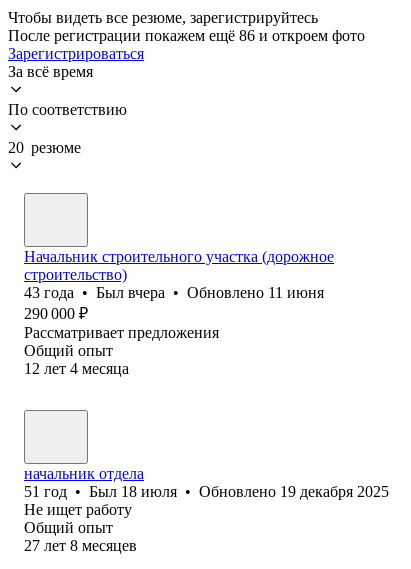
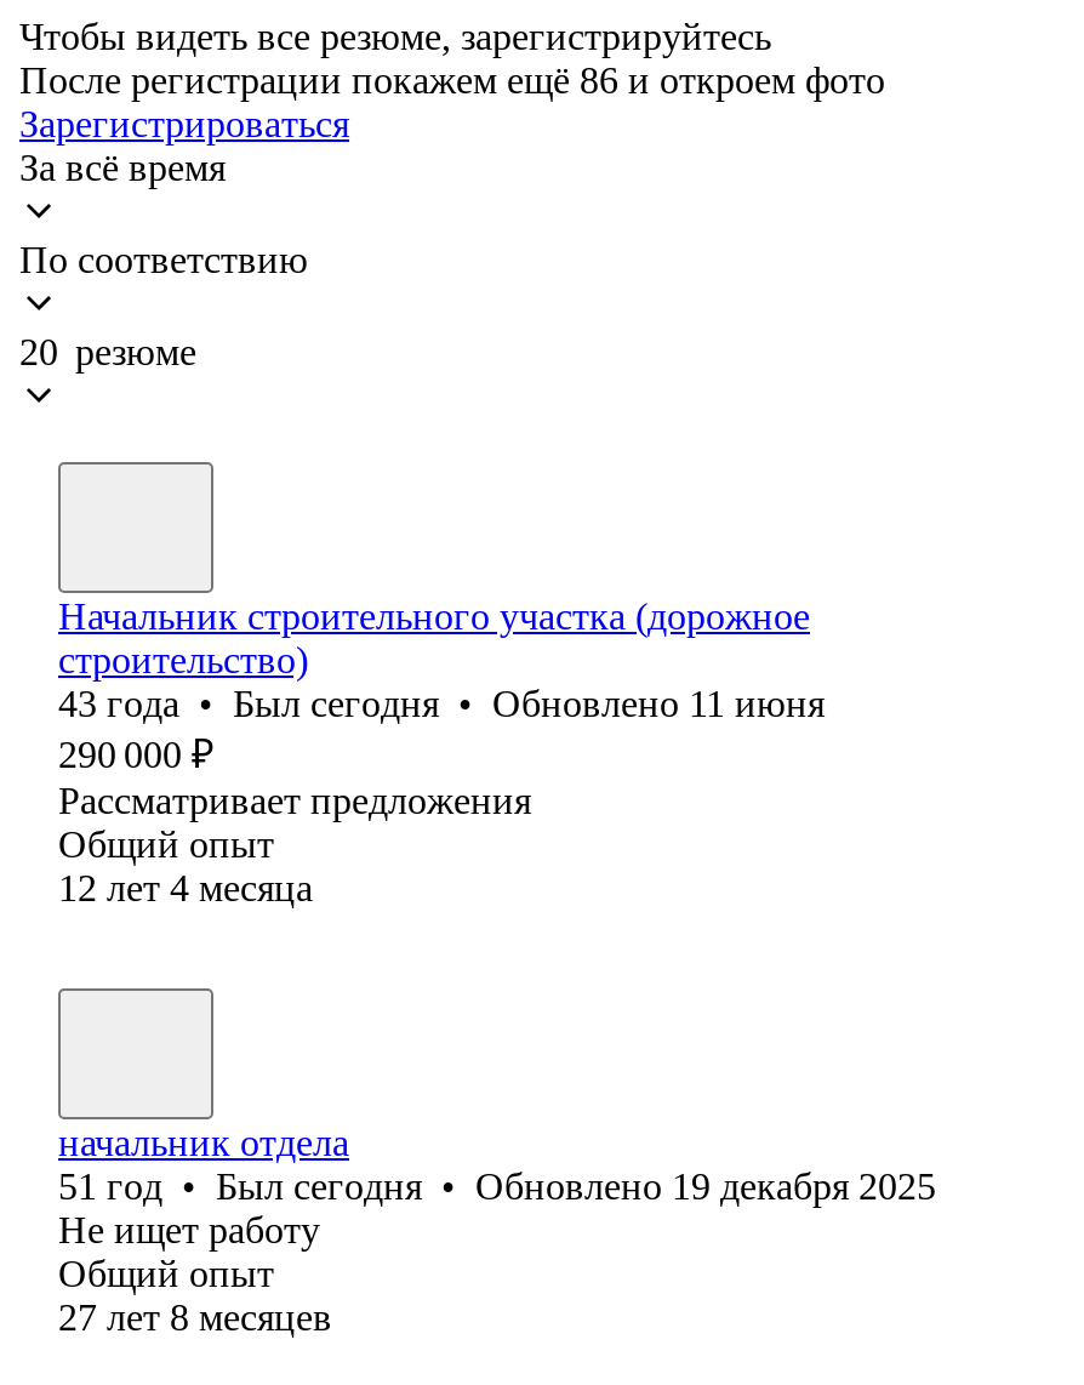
- 43 года • Был вчера • Обновлено 11 июня
+ 43 года • Был сегодня • Обновлено 11 июня

- 51 год • Был 18 июля • Обновлено 19 декабря 2025
+ 51 год • Был сегодня • Обновлено 19 декабря 2025
